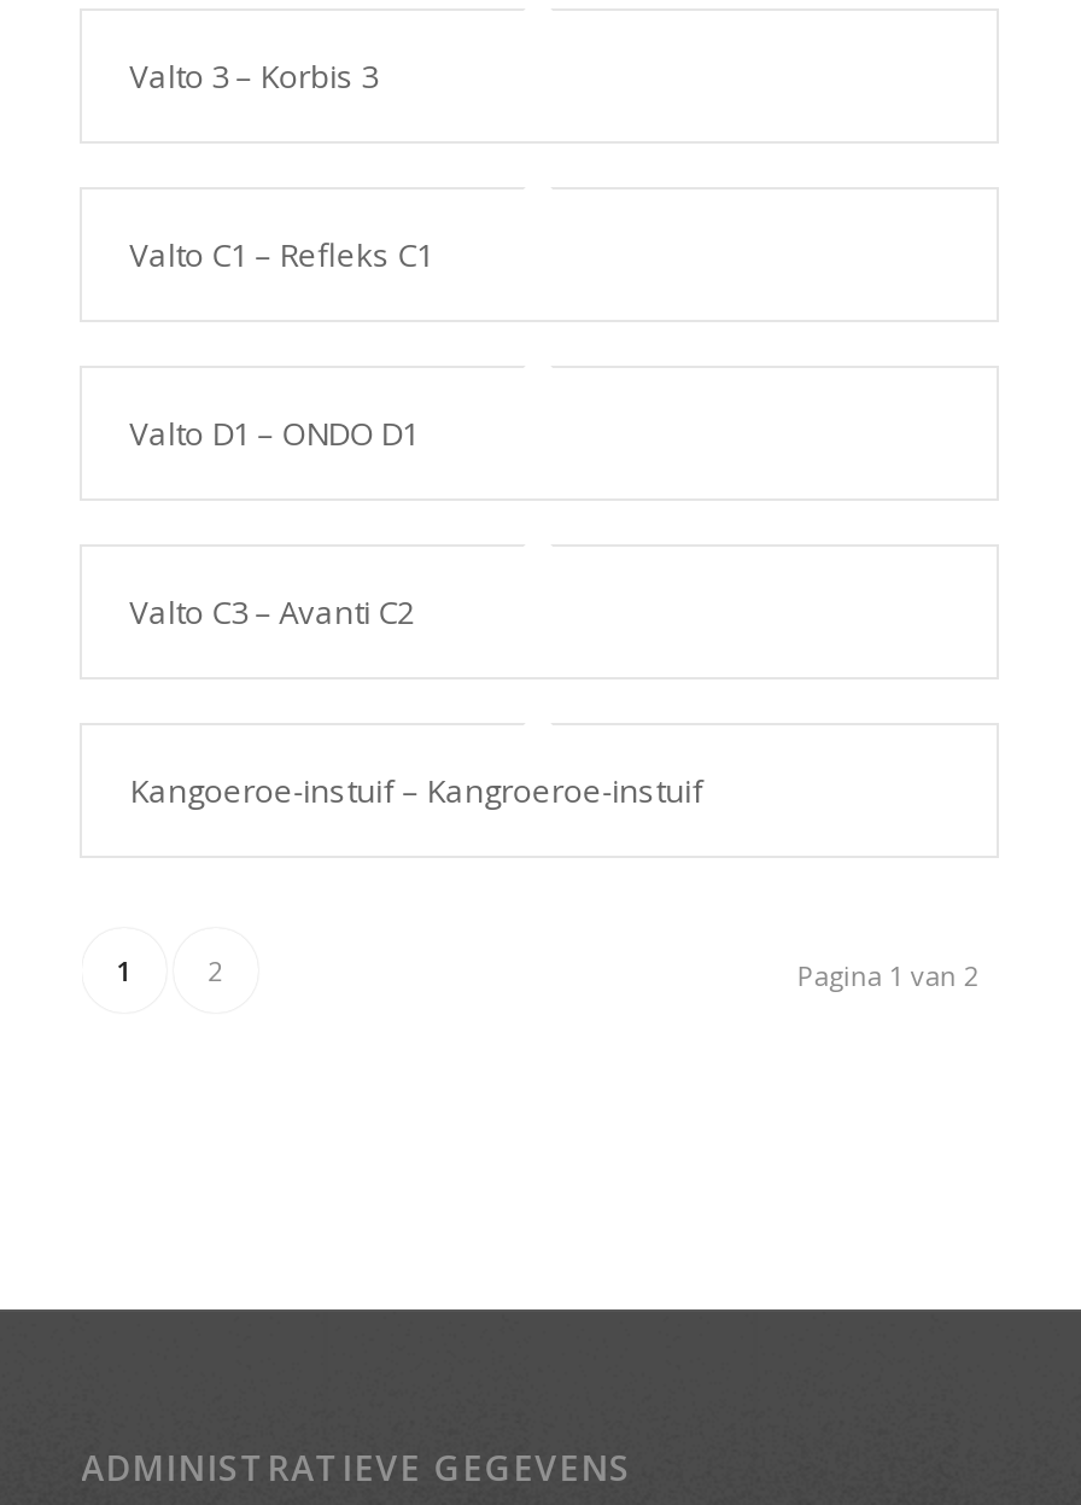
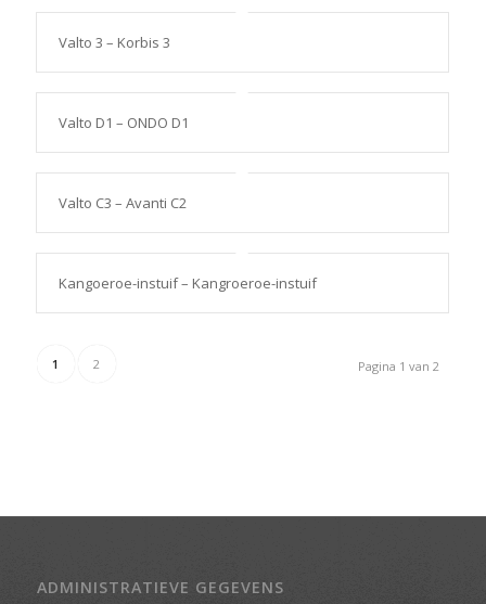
- Valto C1 – Refleks C1
